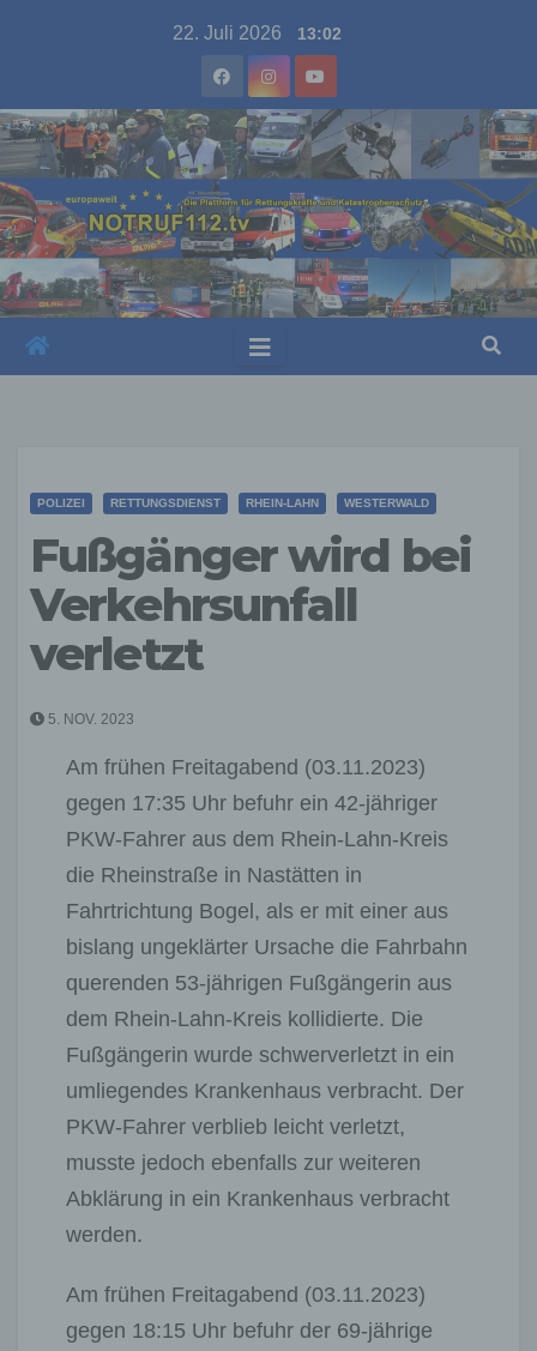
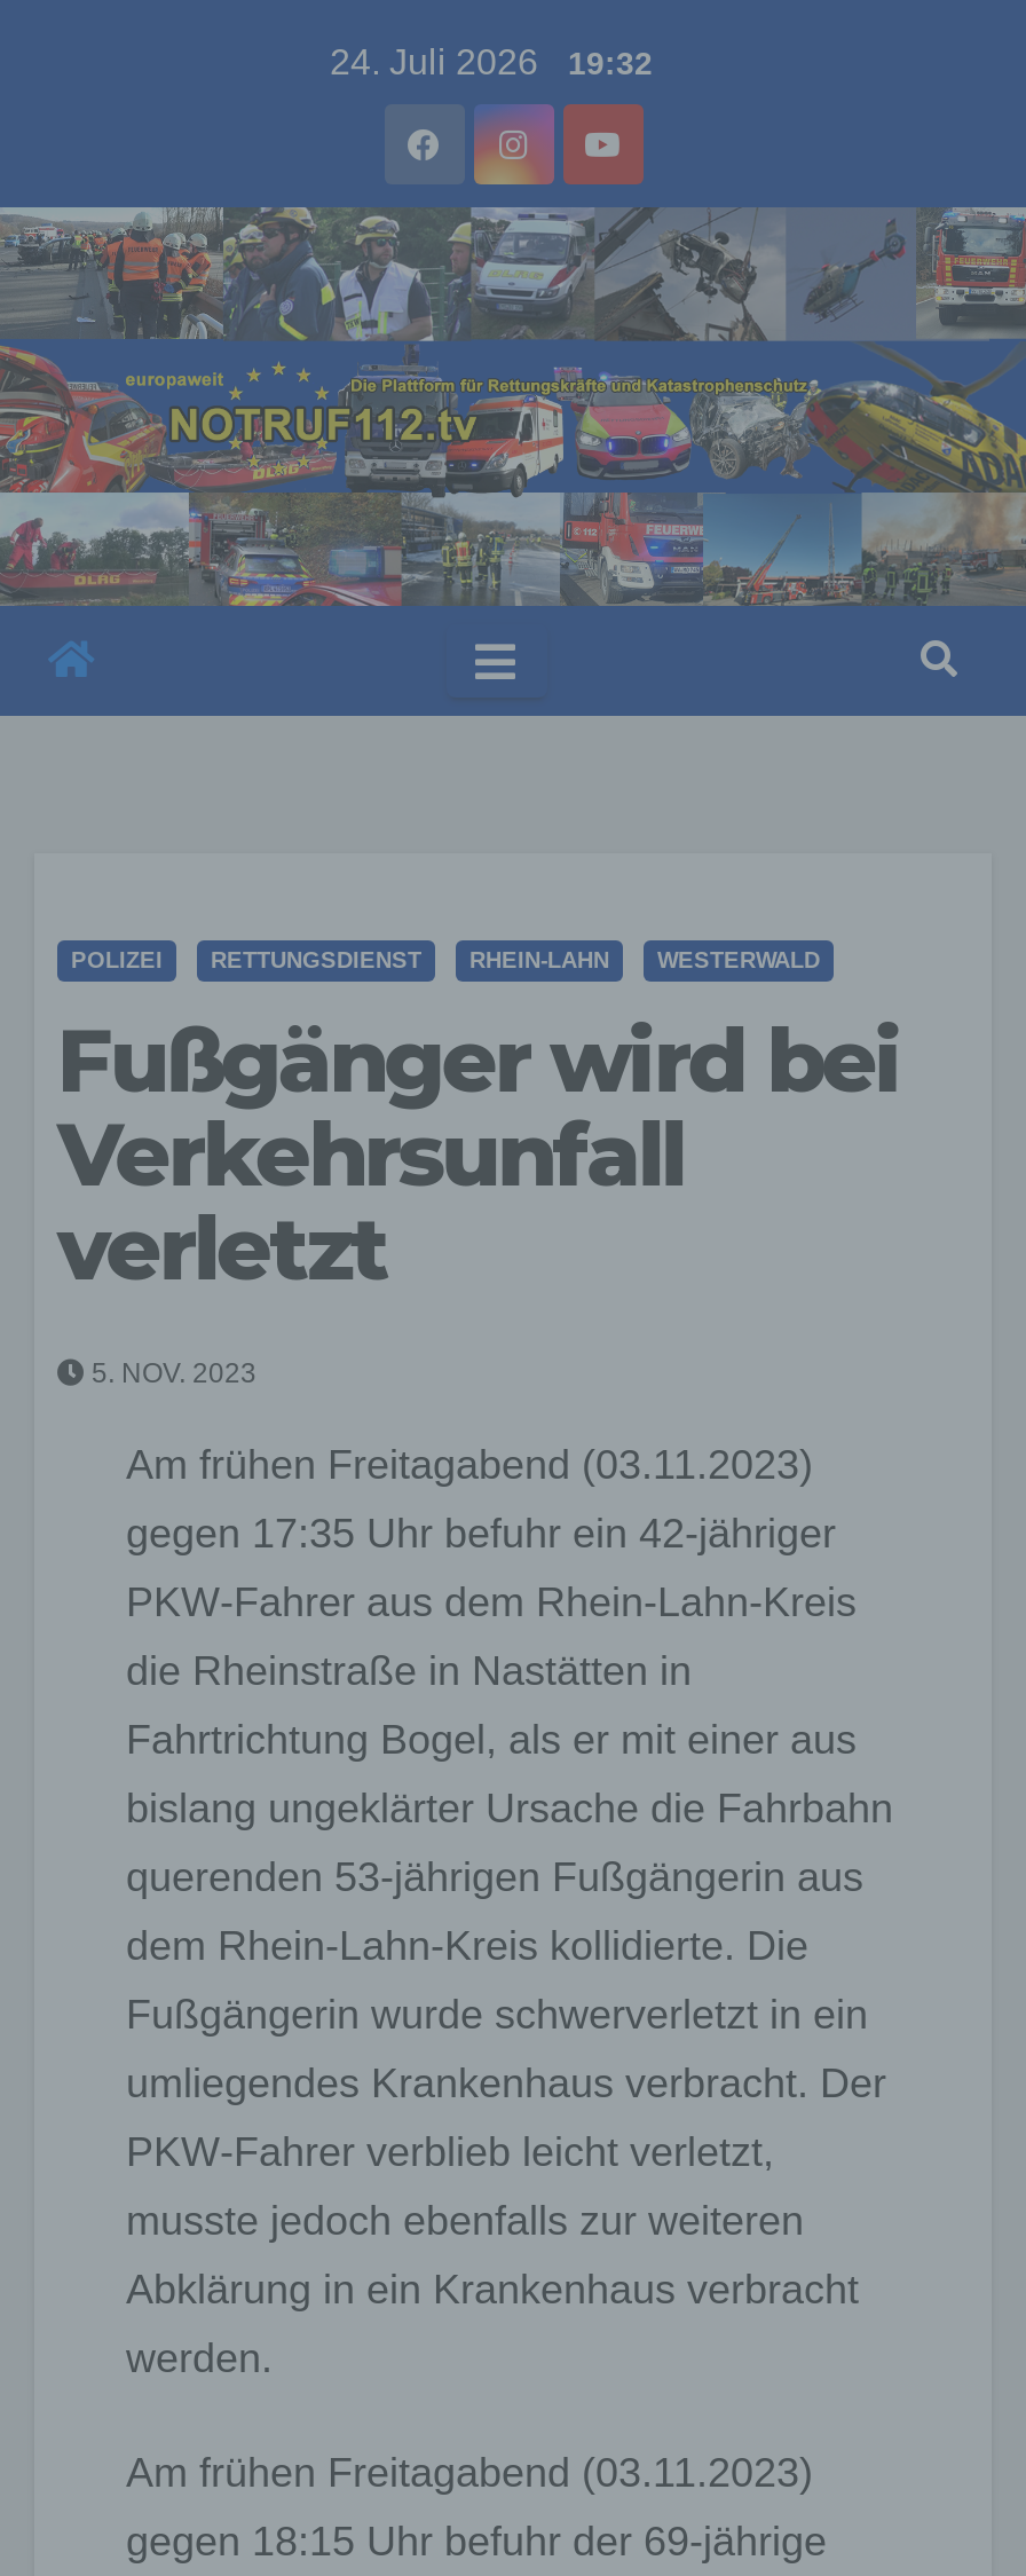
- 22. Juli 2026 13:02
+ 24. Juli 2026 19:32
